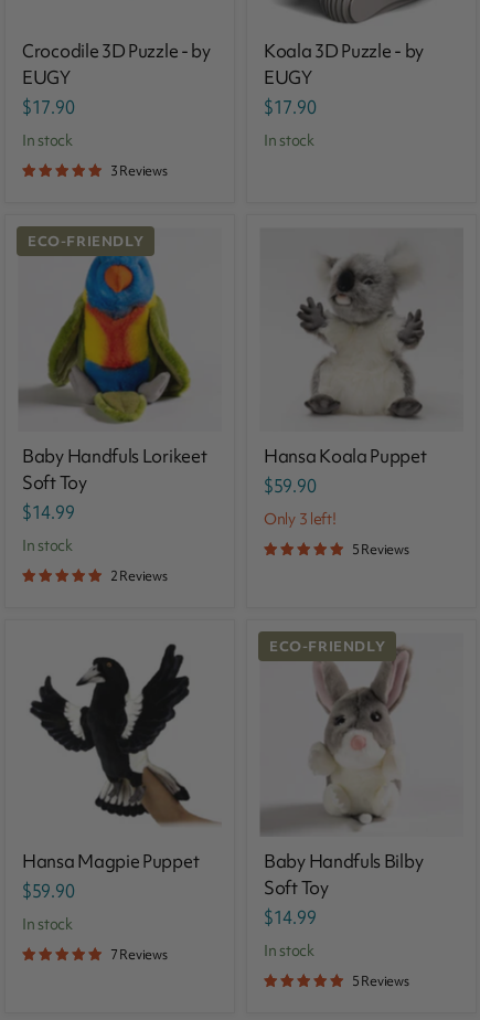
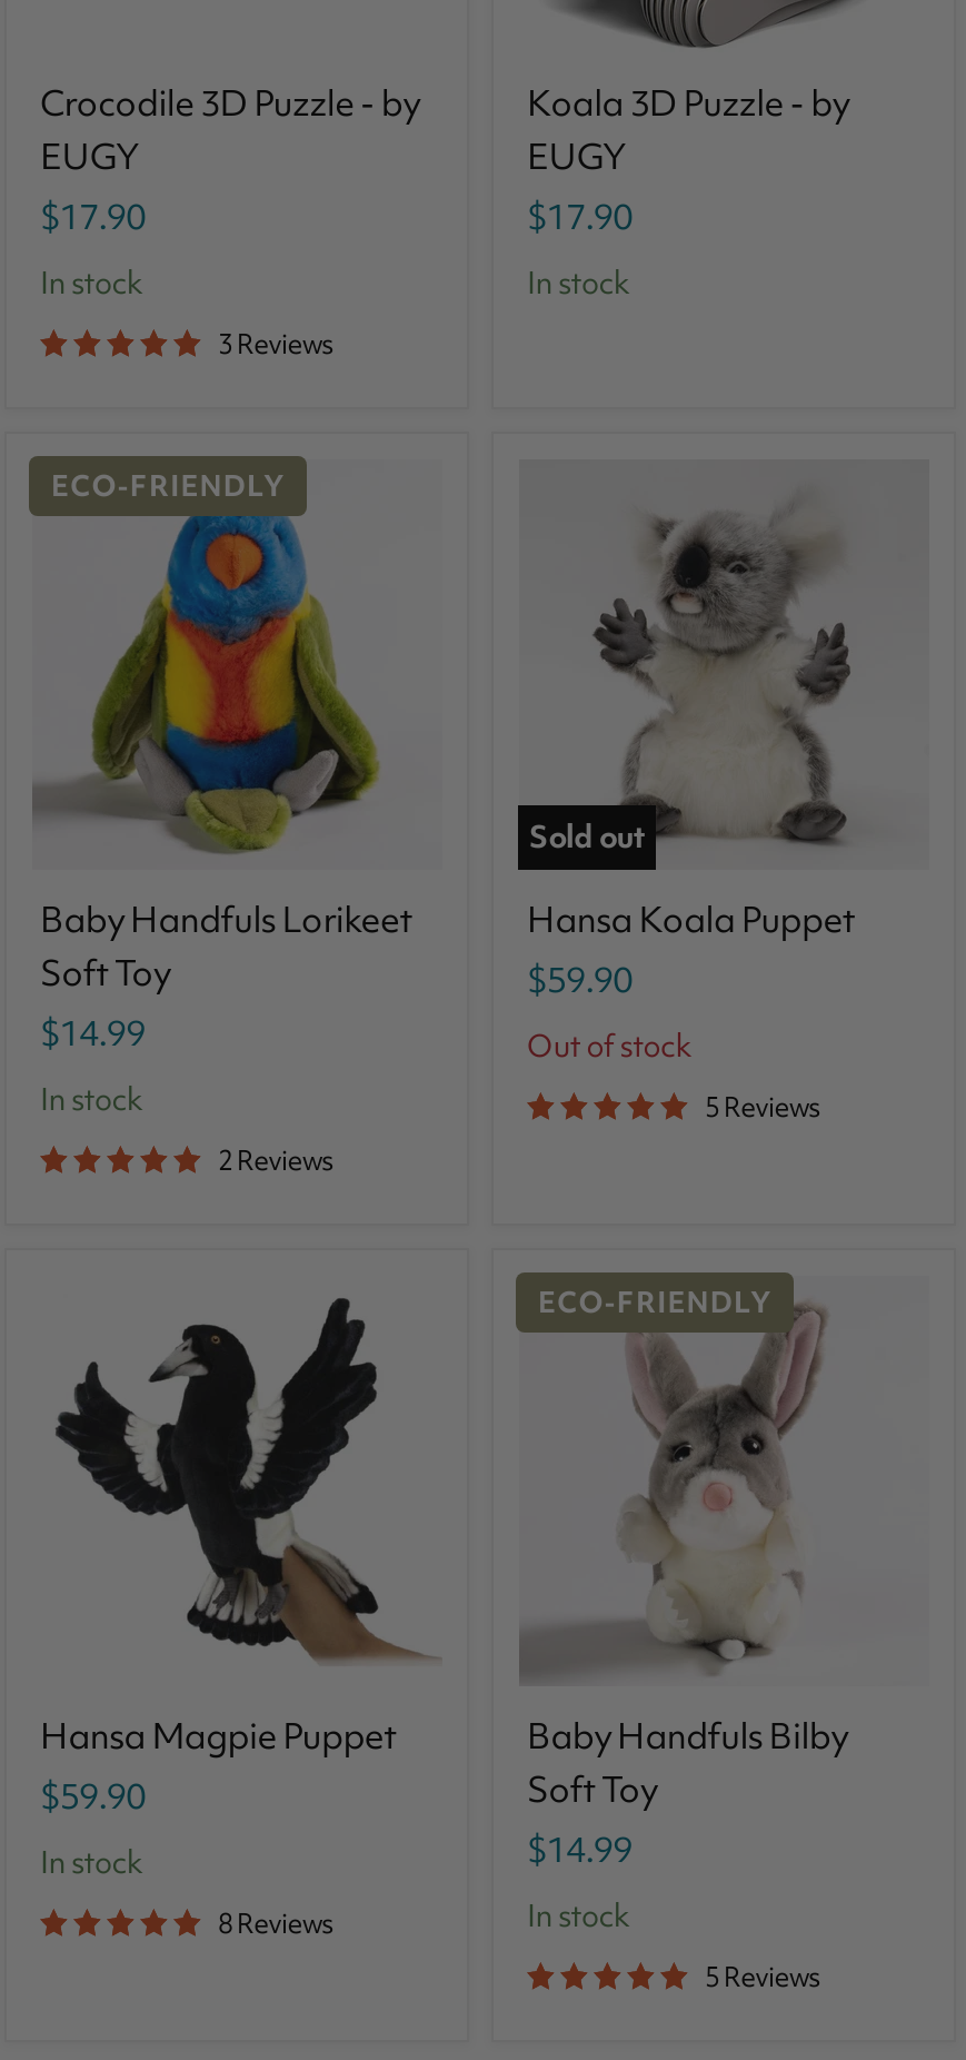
+ Sold out

- Only 3 left!
+ Out of stock

- 7 Reviews
+ 8 Reviews
